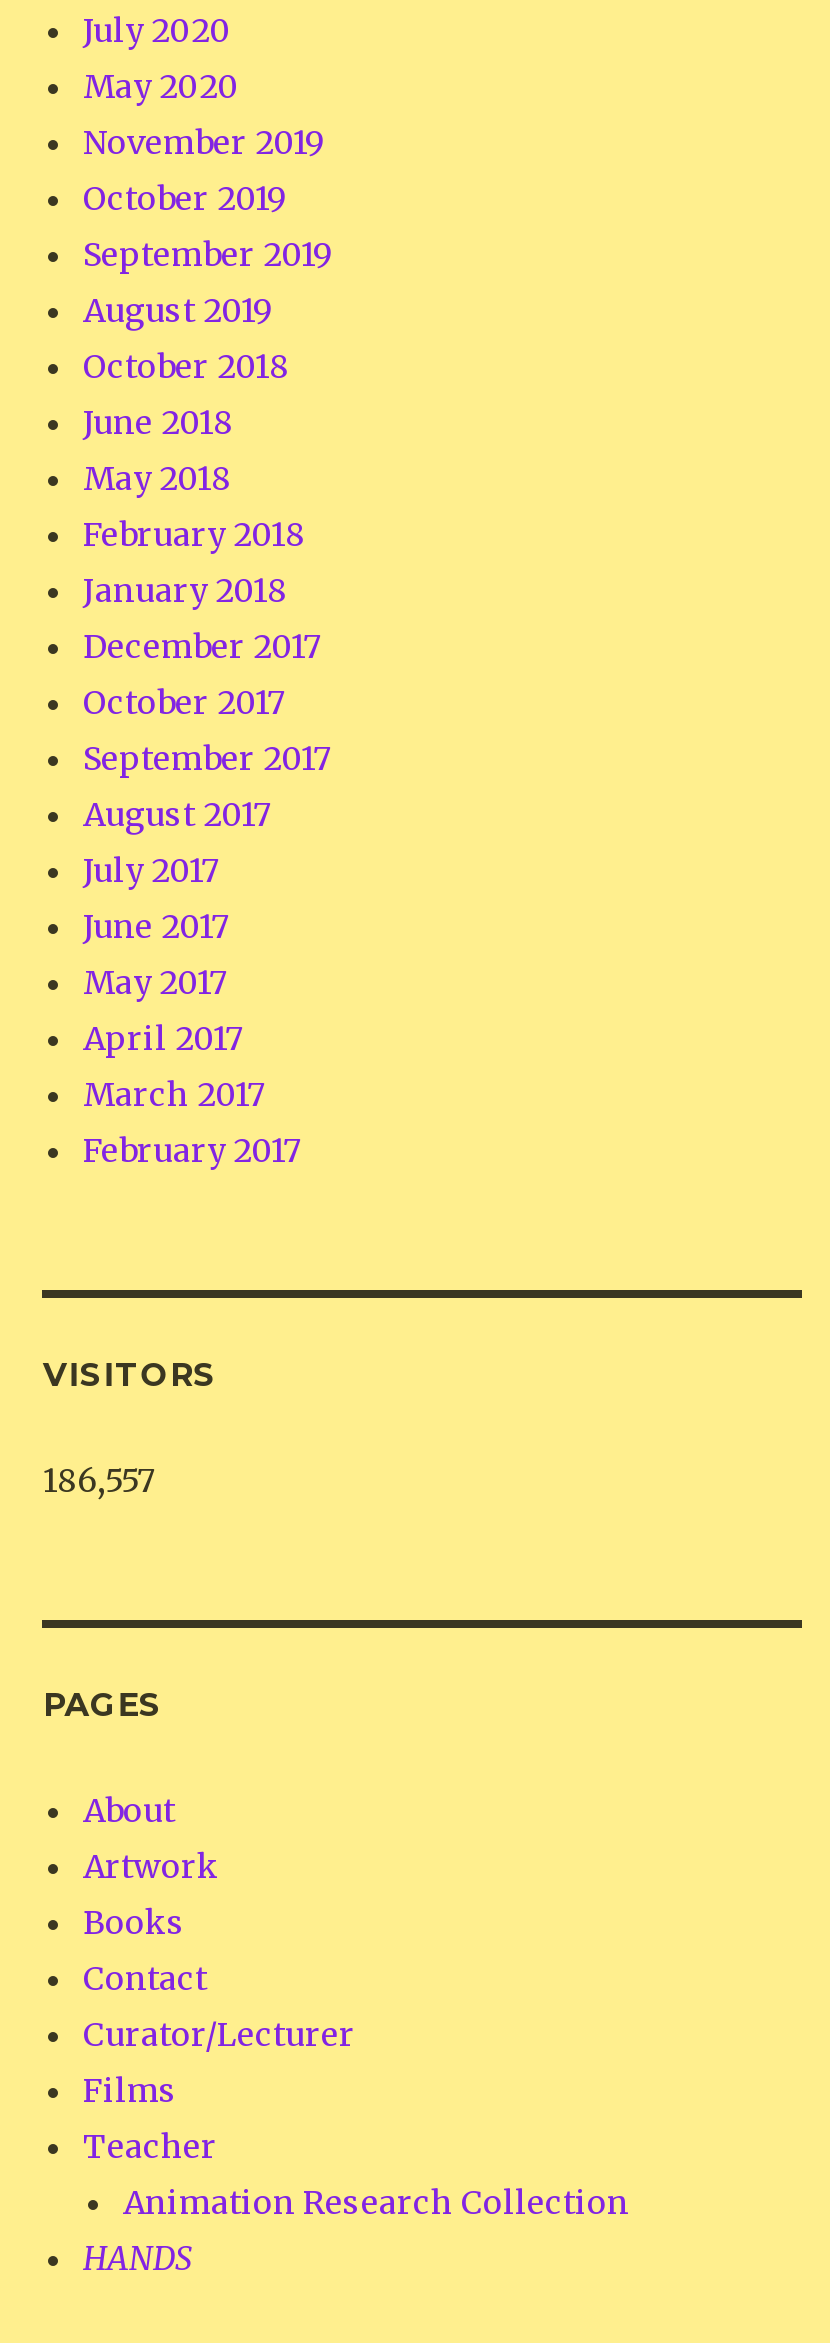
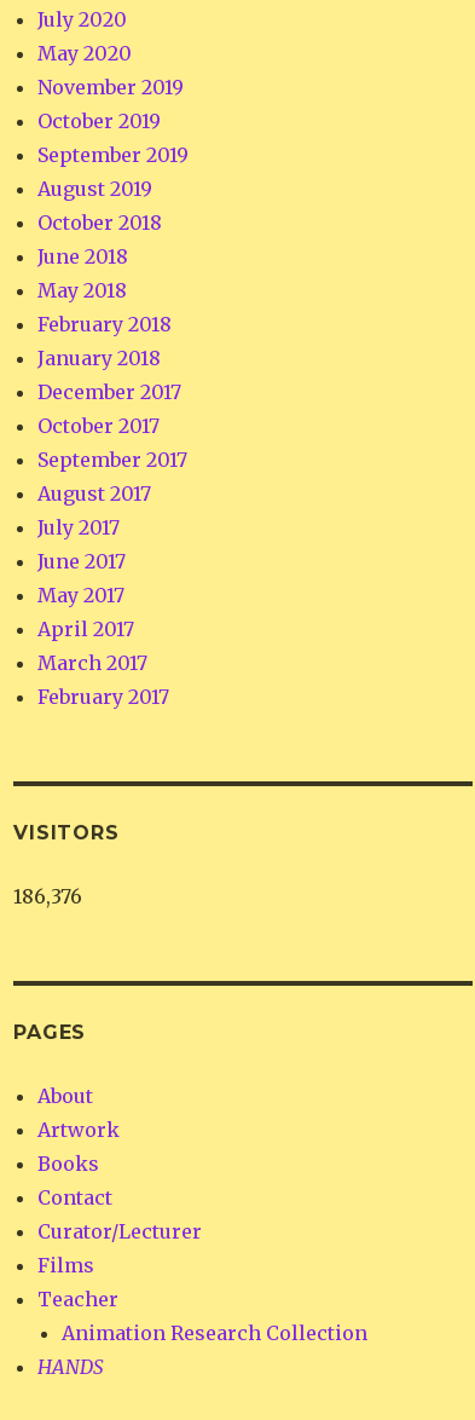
- 186,557
+ 186,376
